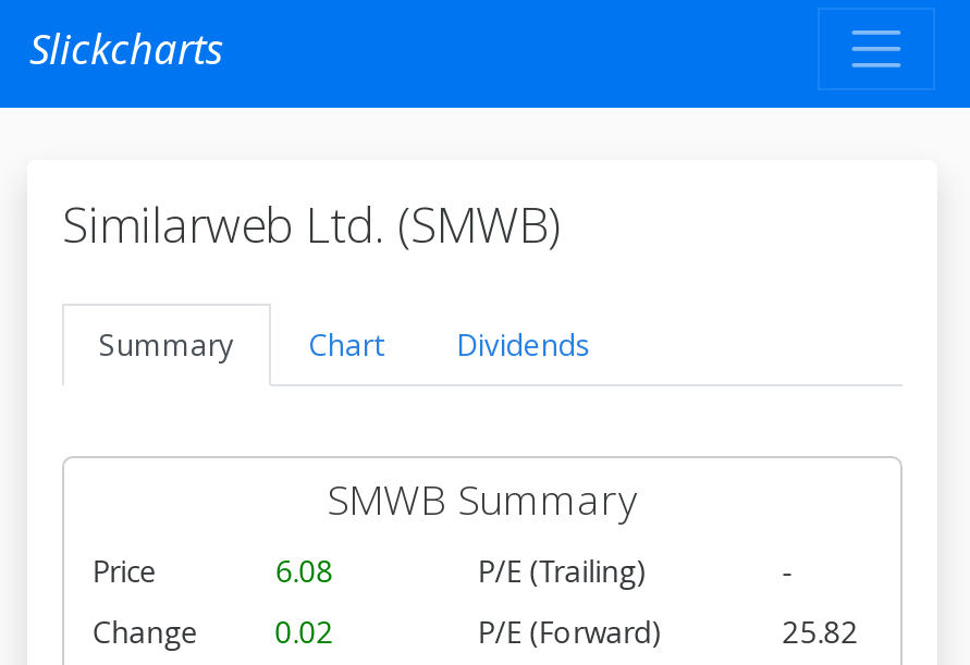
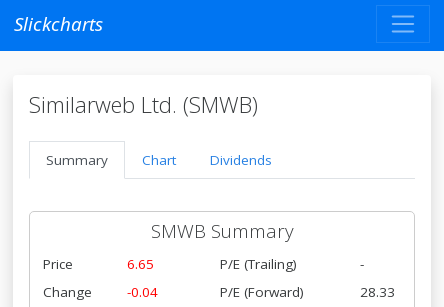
- 6.08
+ 6.65

- Change 0.02
+ Change -0.04

- 25.82
+ 28.33
